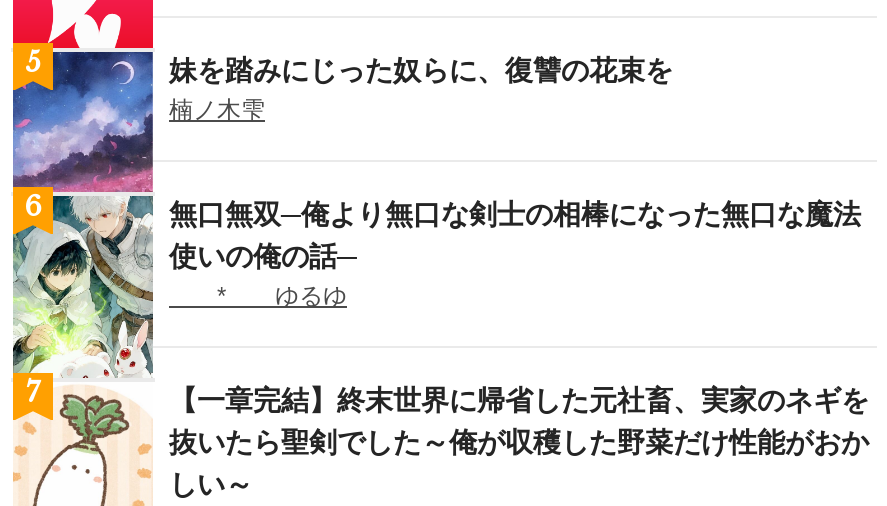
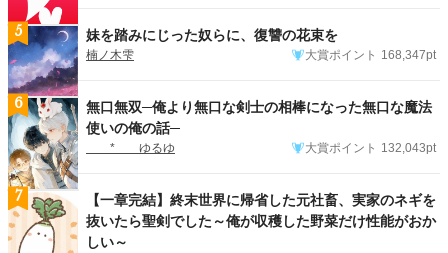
+ 大賞ポイント 168,347pt

- [image]
+ [image]

+ 大賞ポイント 132,043pt
